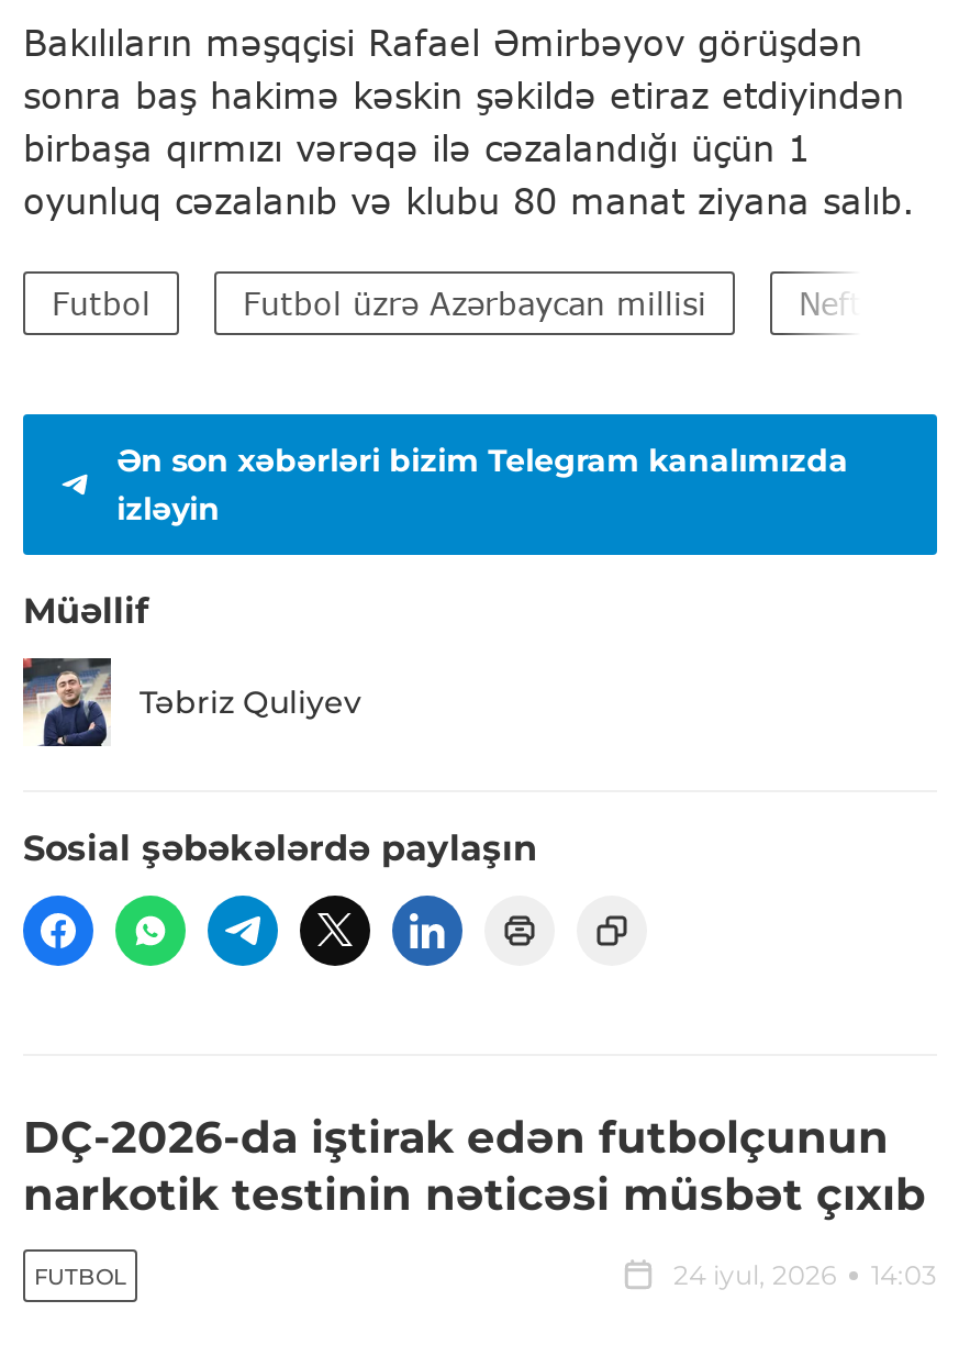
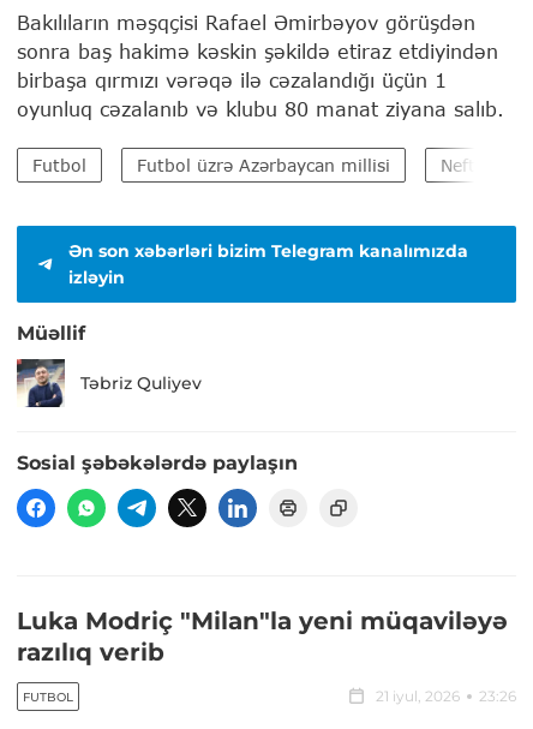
- DÇ-2026-da iştirak edən futbolçunun
- narkotik testinin nəticəsi müsbət çıxıb
+ Luka Modriç "Milan"la yeni müqaviləyə
+ razılıq verib

- 24 iyul, 2026
- 14:03
+ 21 iyul, 2026
+ 23:26
